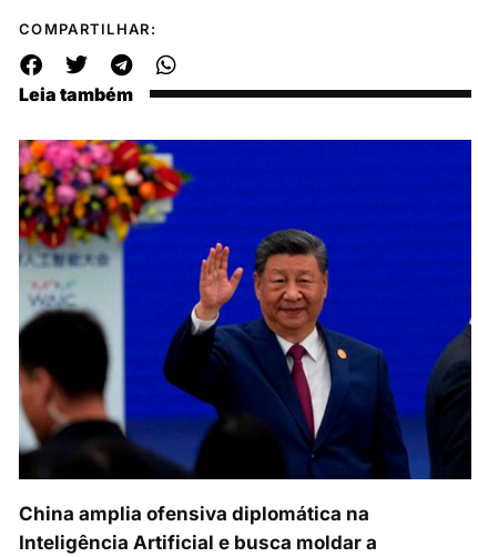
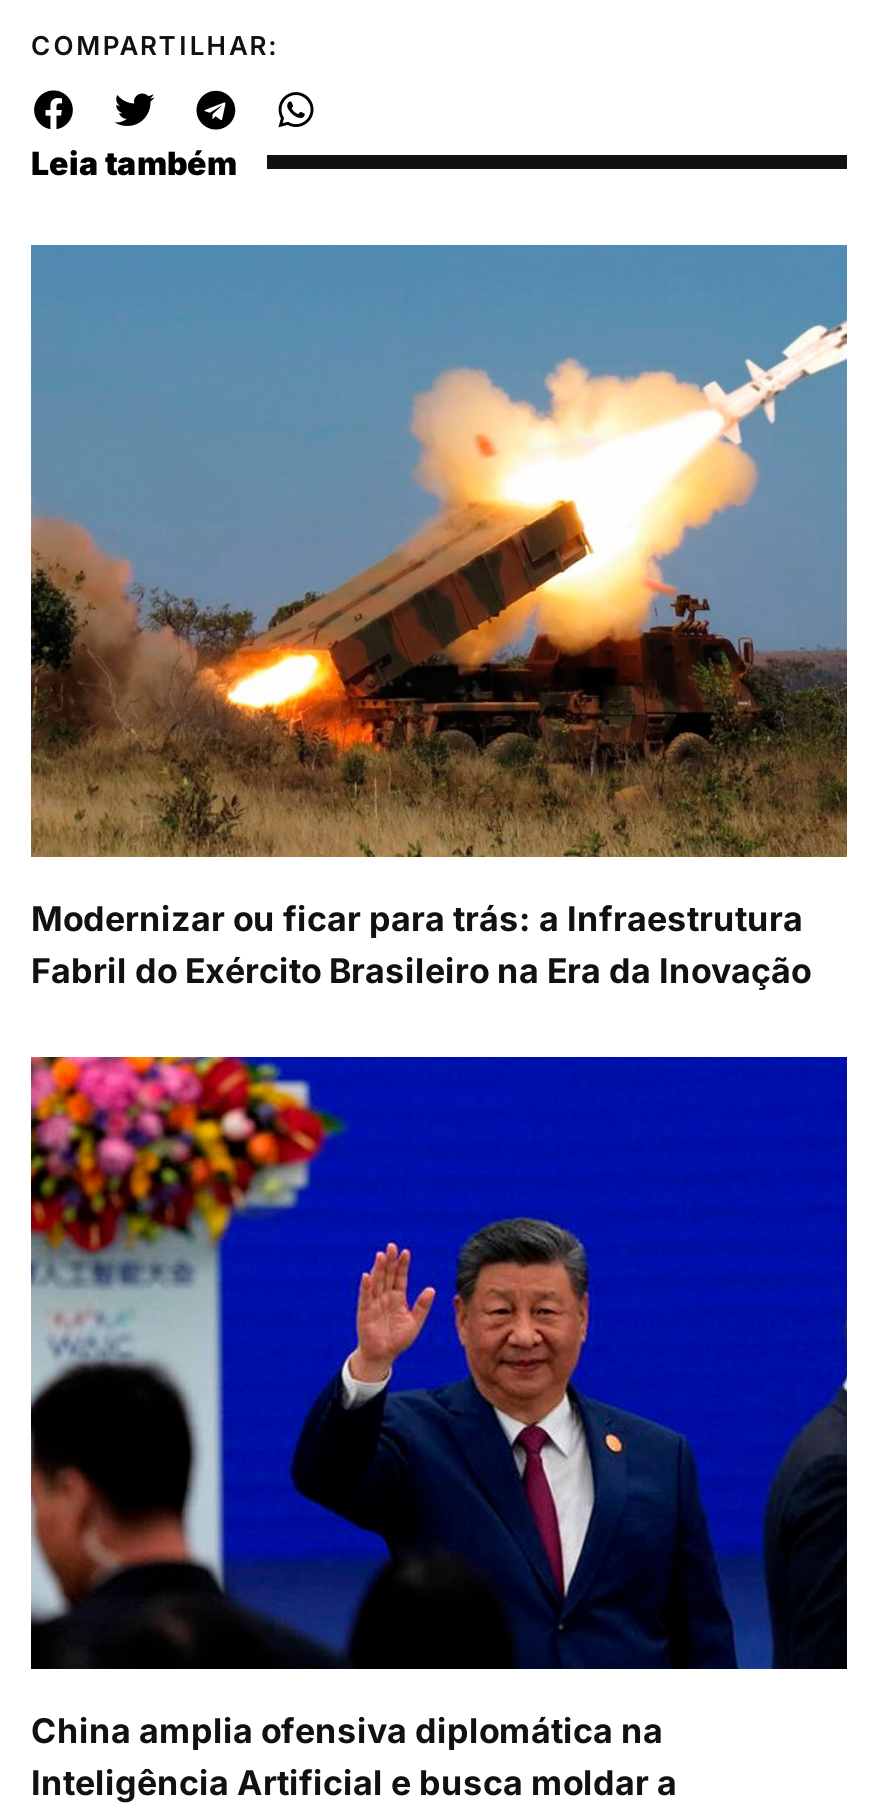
+ [image]
+ Modernizar ou ficar para trás: a Infraestrutura
+ Fabril do Exército Brasileiro na Era da Inovação
